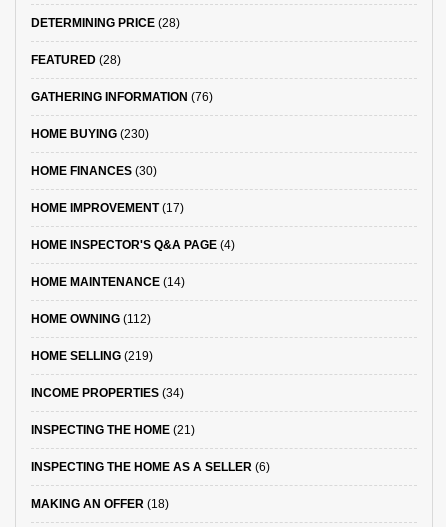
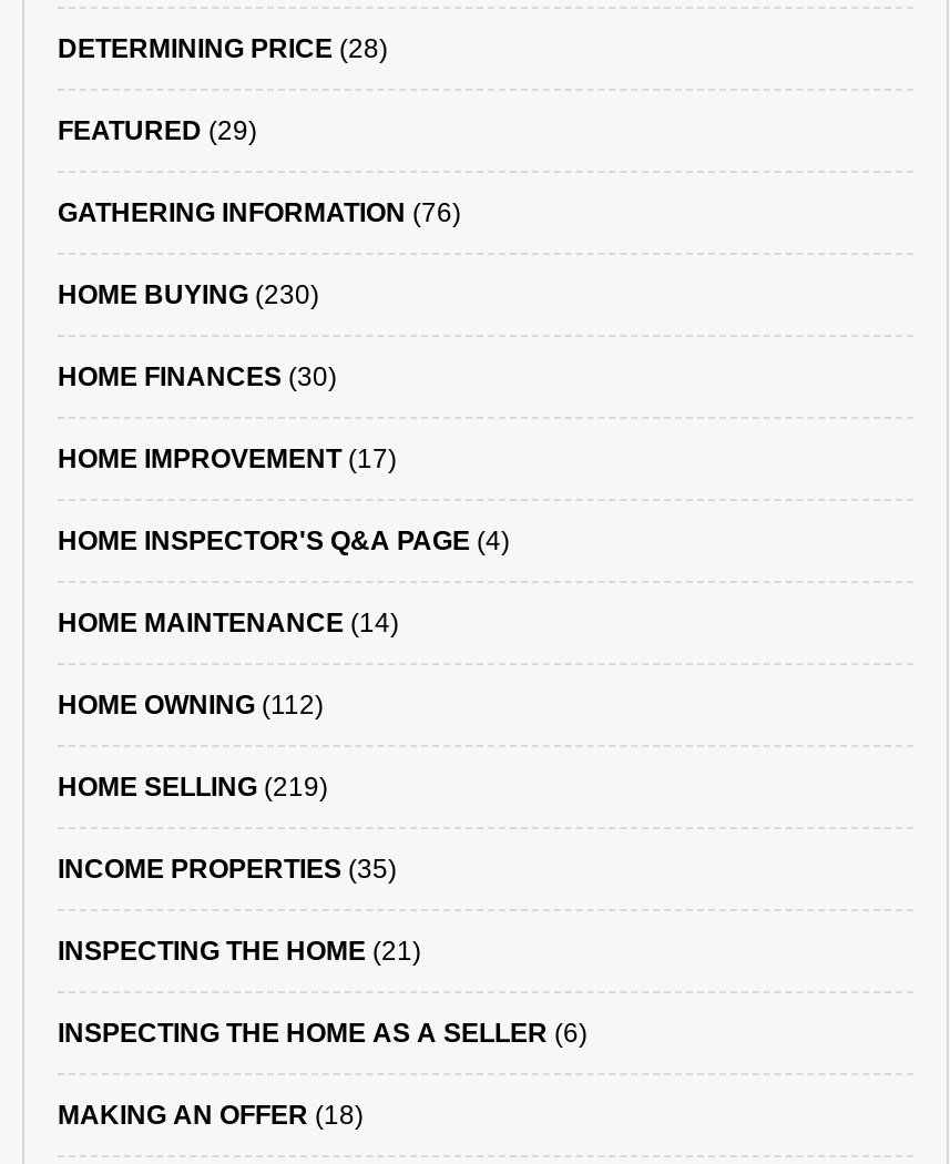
- FEATURED (28)
+ FEATURED (29)

- INCOME PROPERTIES (34)
+ INCOME PROPERTIES (35)
